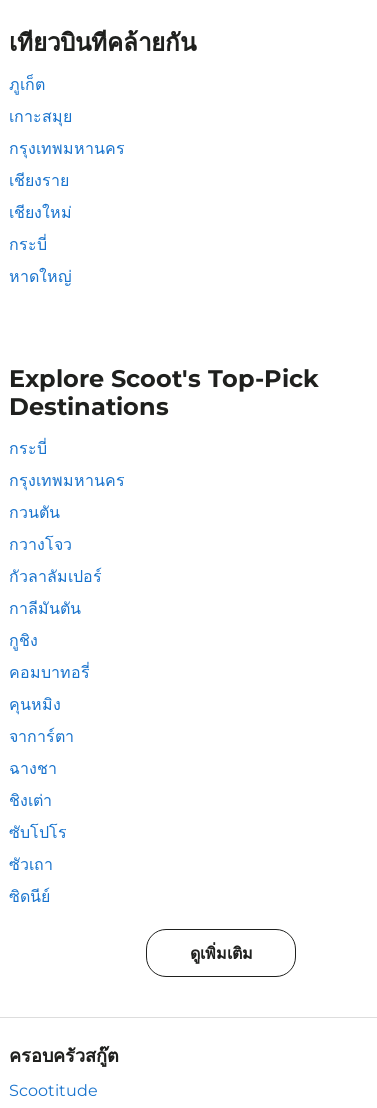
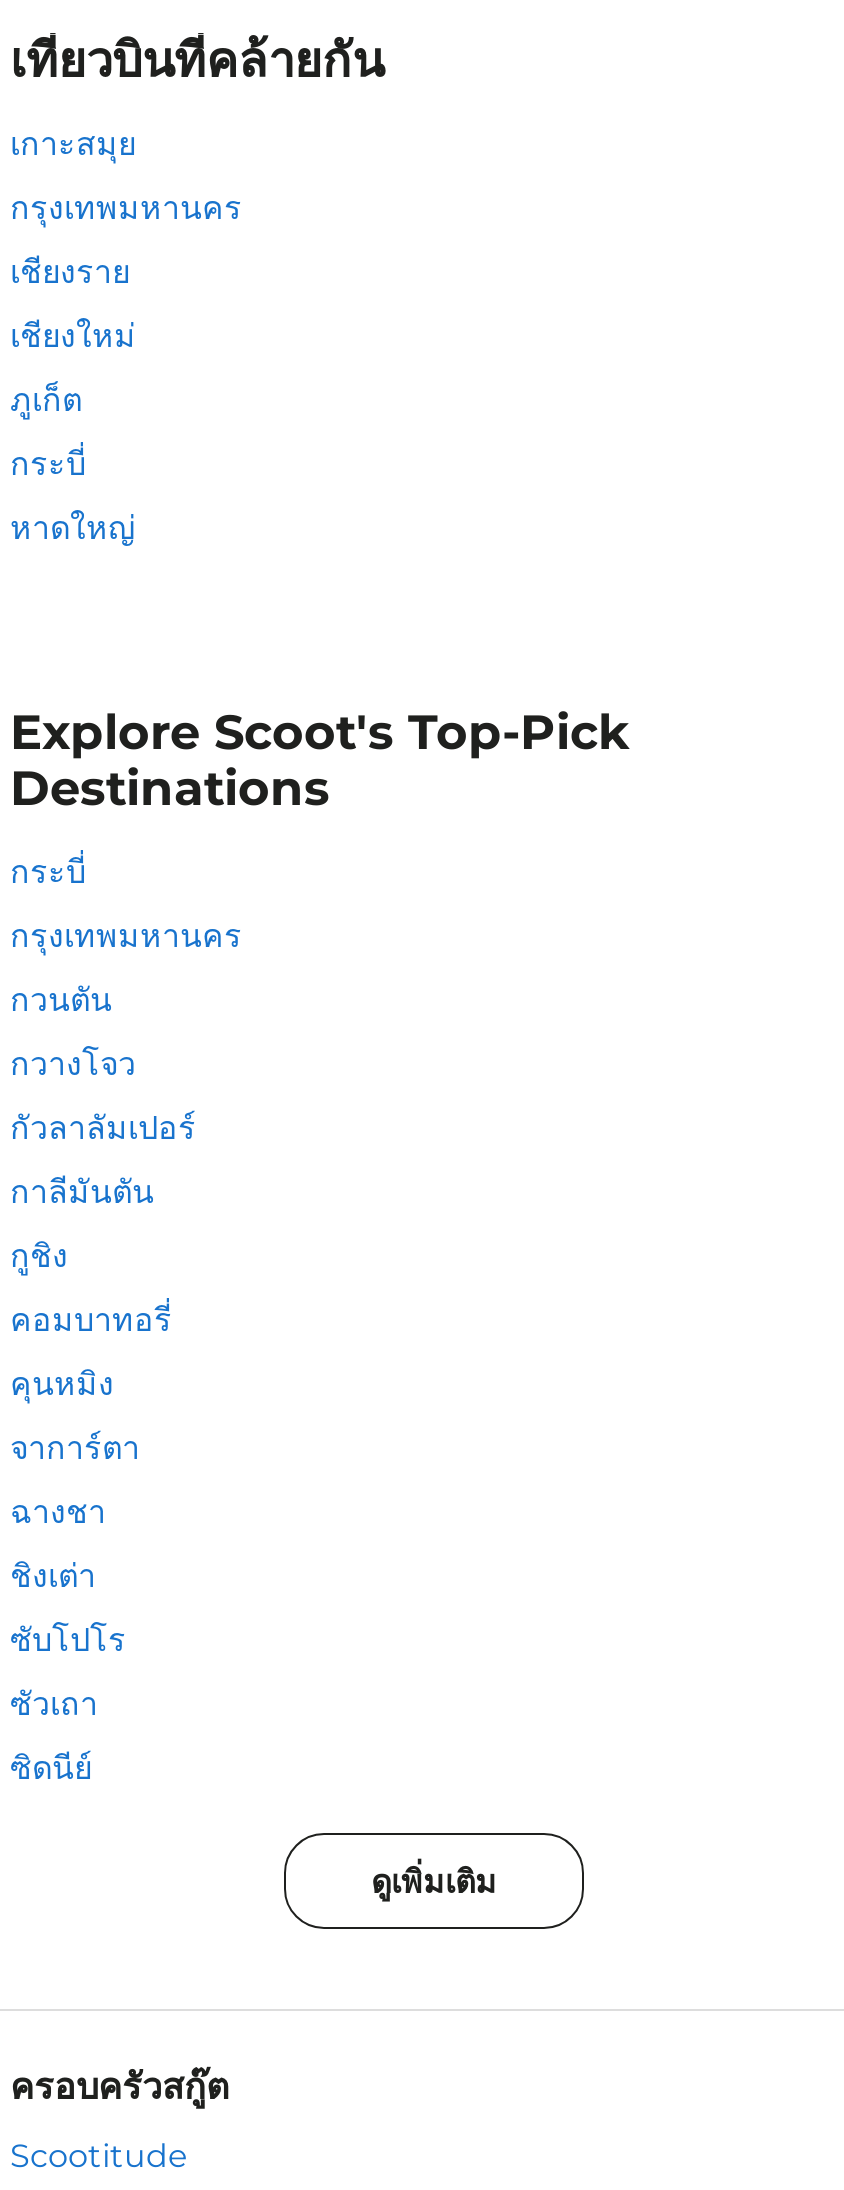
moved down: ภูเก็ต

moved up: เกาะสมุย | กรุงเทพมหานคร | เชียงราย | เชียงใหม่
